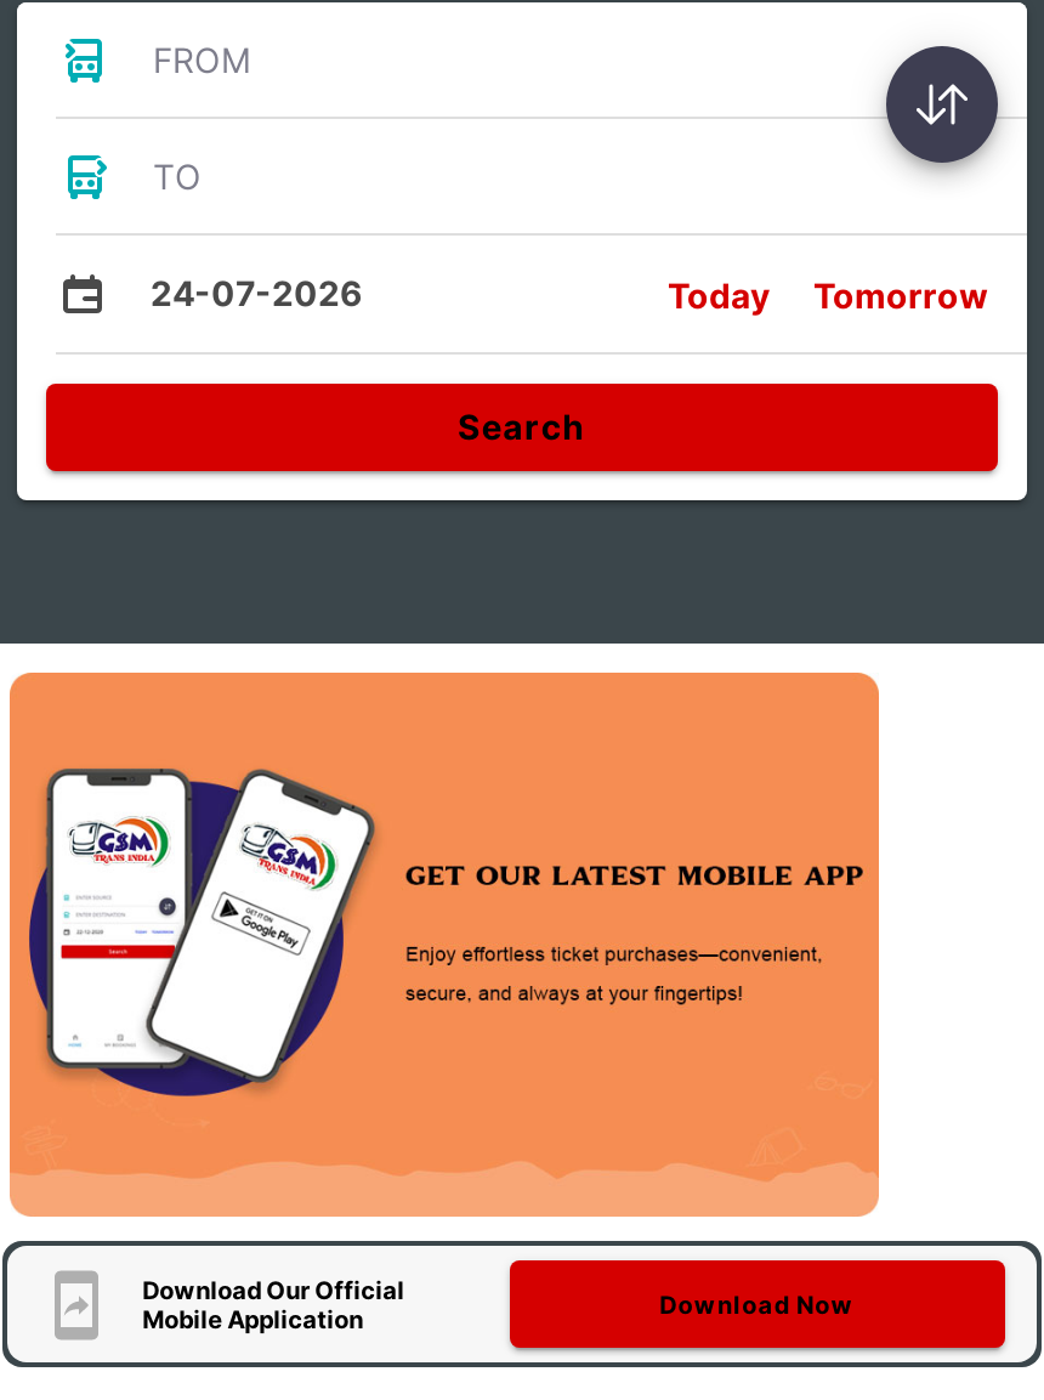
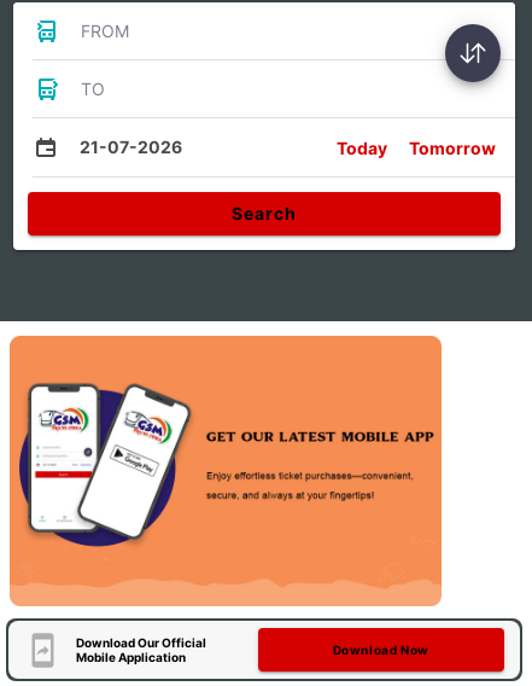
- 24-07-2026
+ 21-07-2026
